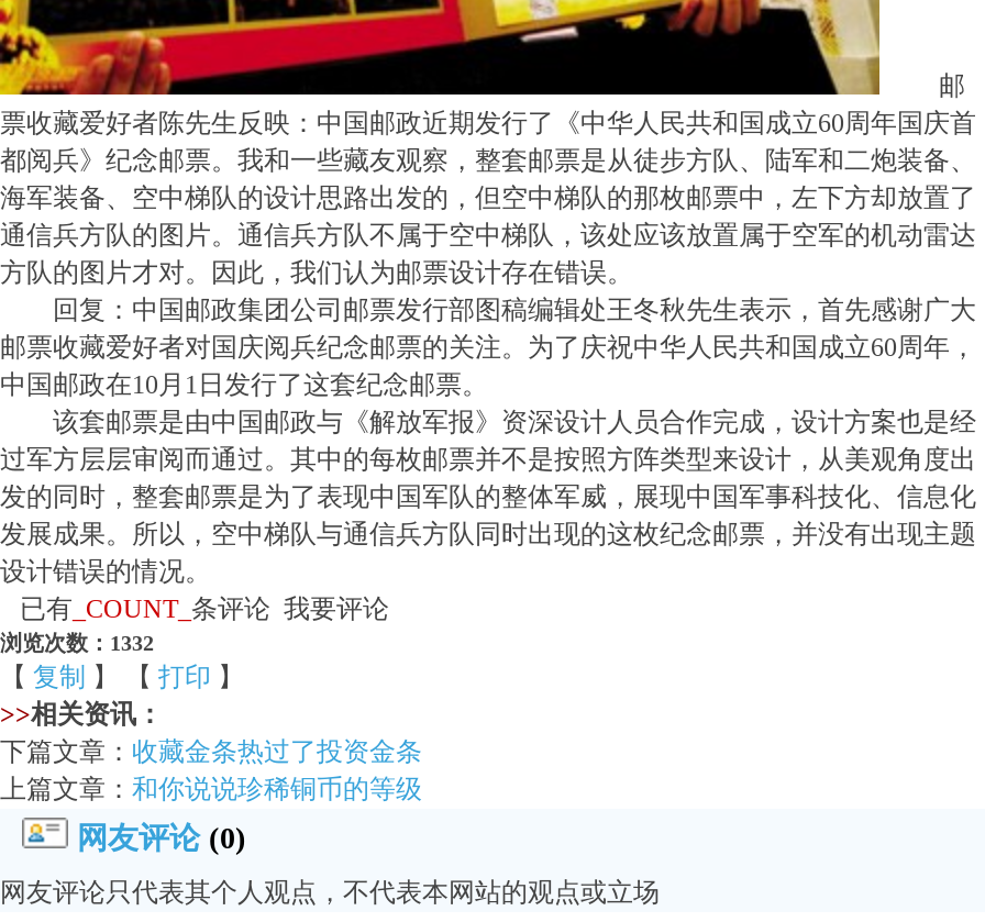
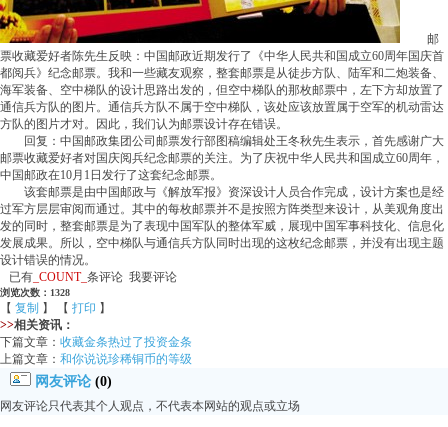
- 浏览次数：1332
+ 浏览次数：1328
